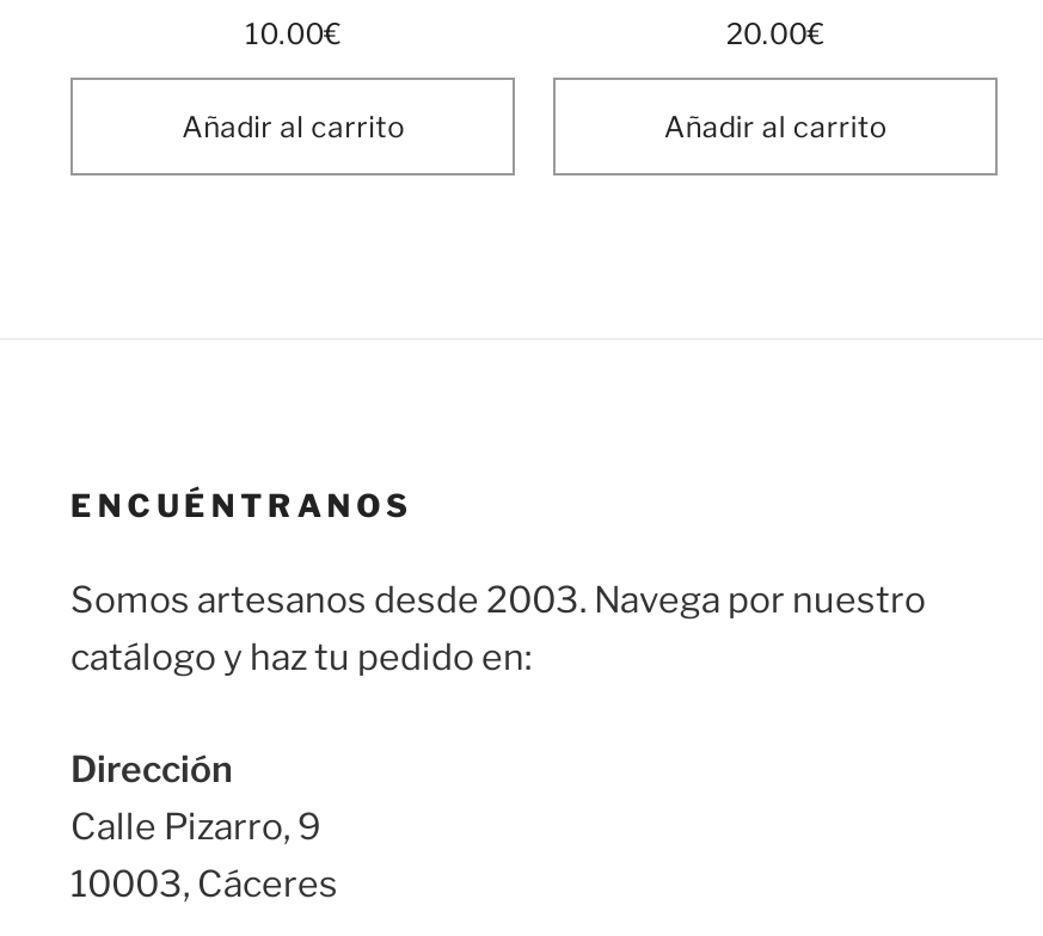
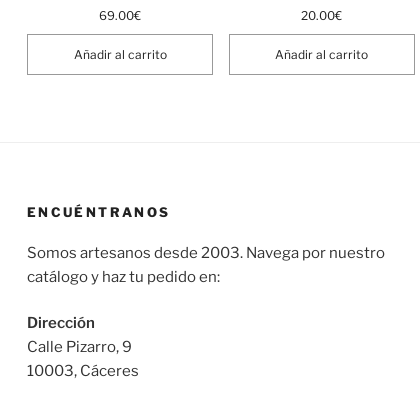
- 10.00€
+ 69.00€
